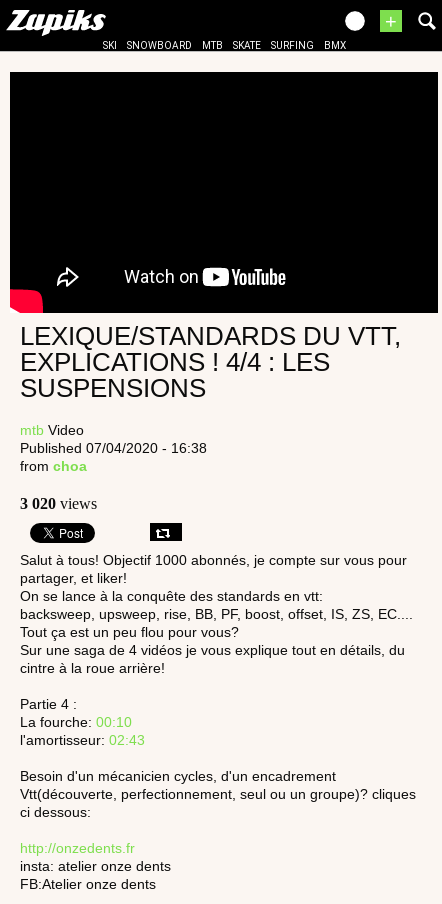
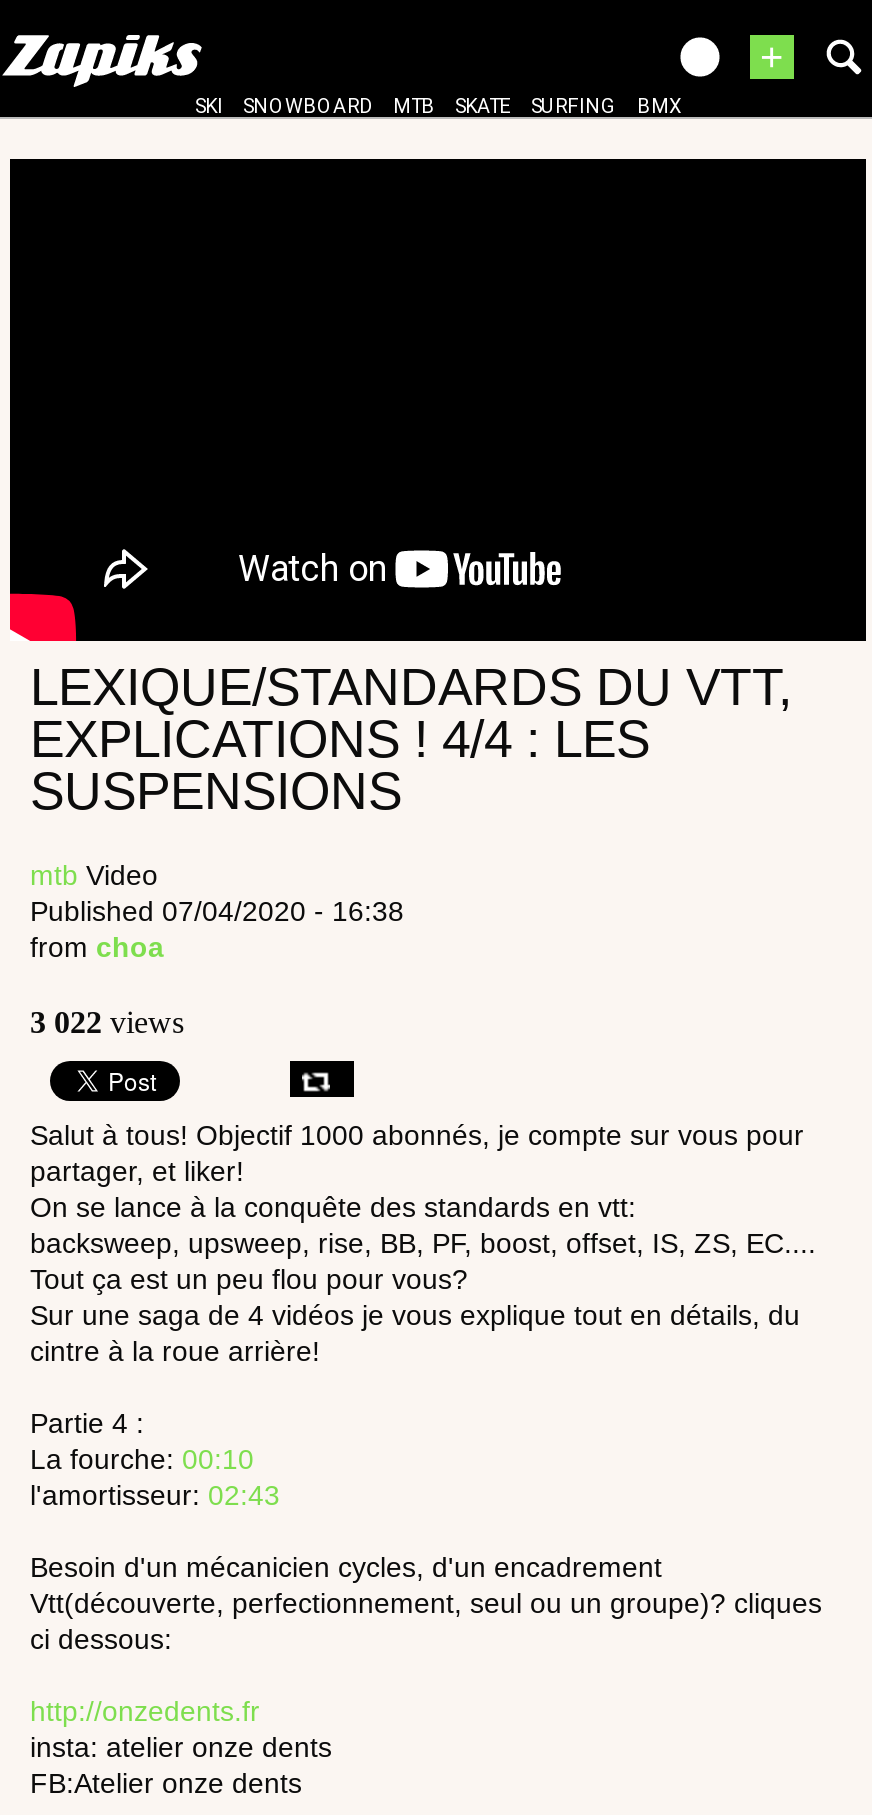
- 3 020 views
+ 3 022 views
